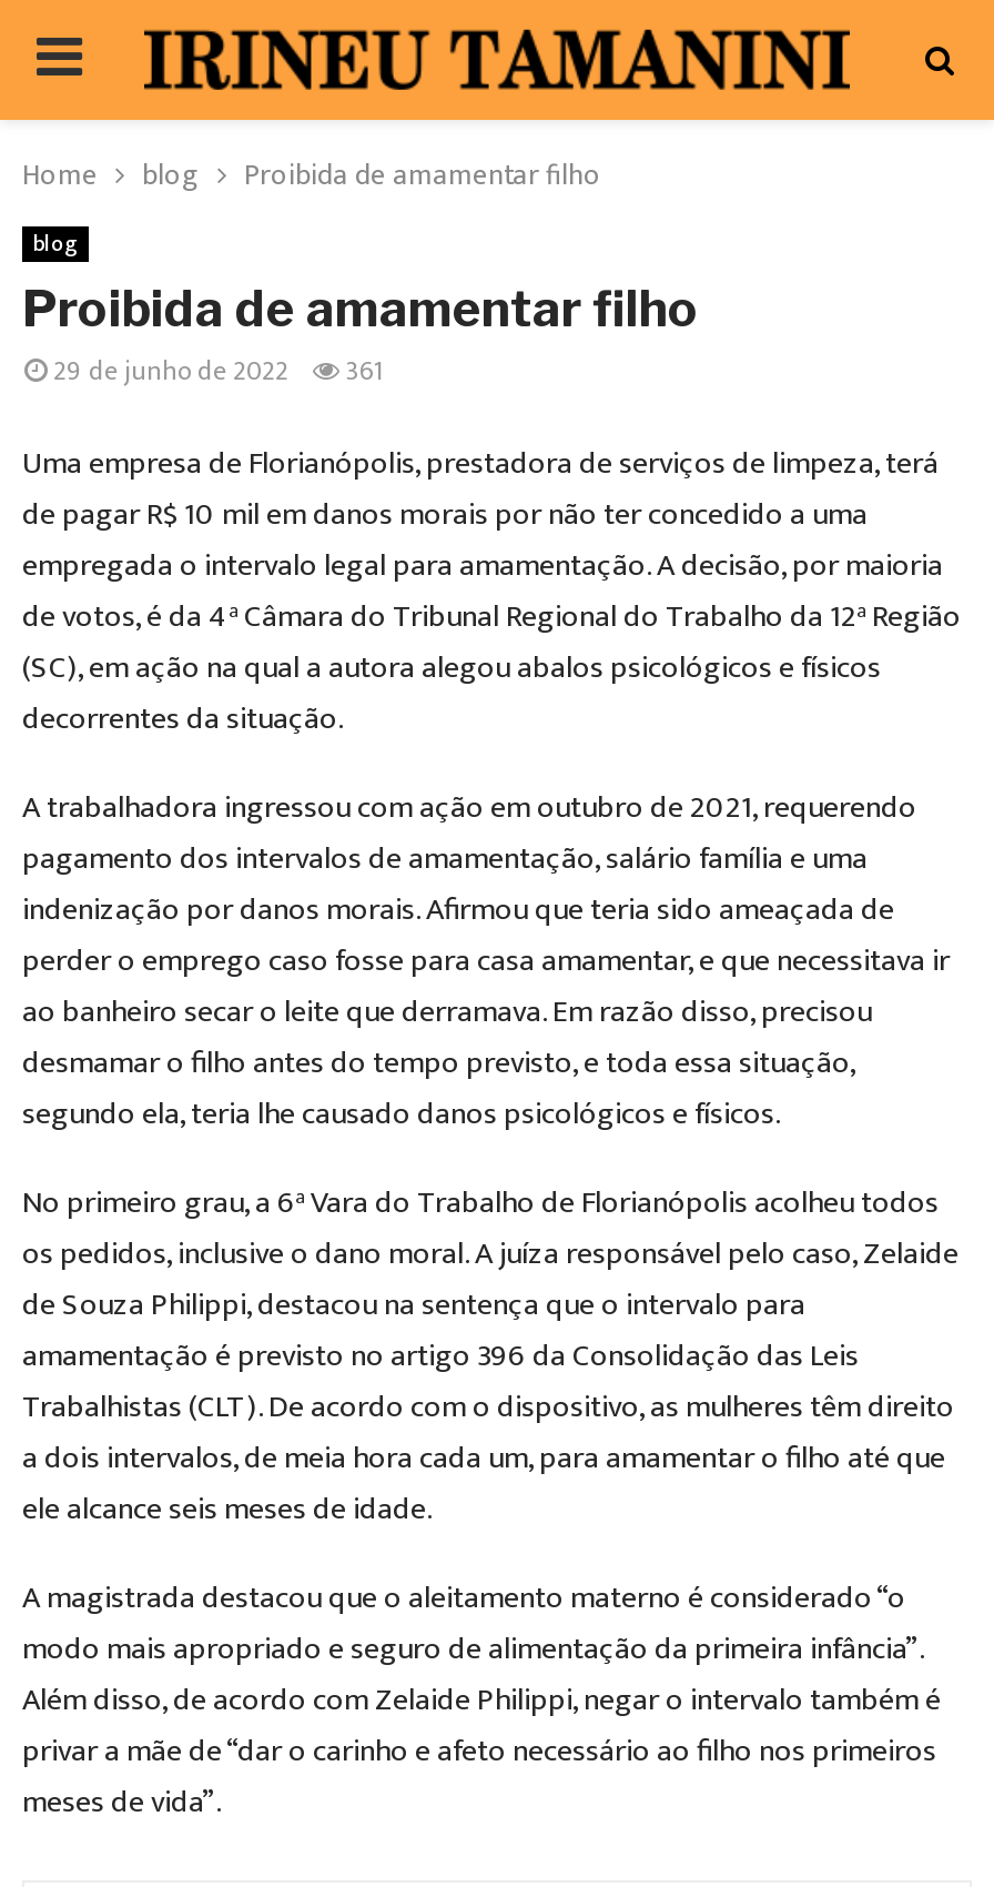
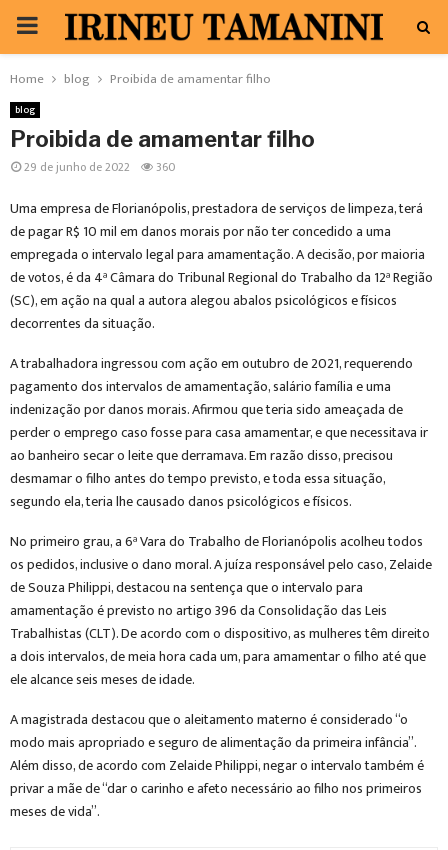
- 29 de junho de 2022 361
+ 29 de junho de 2022 360
